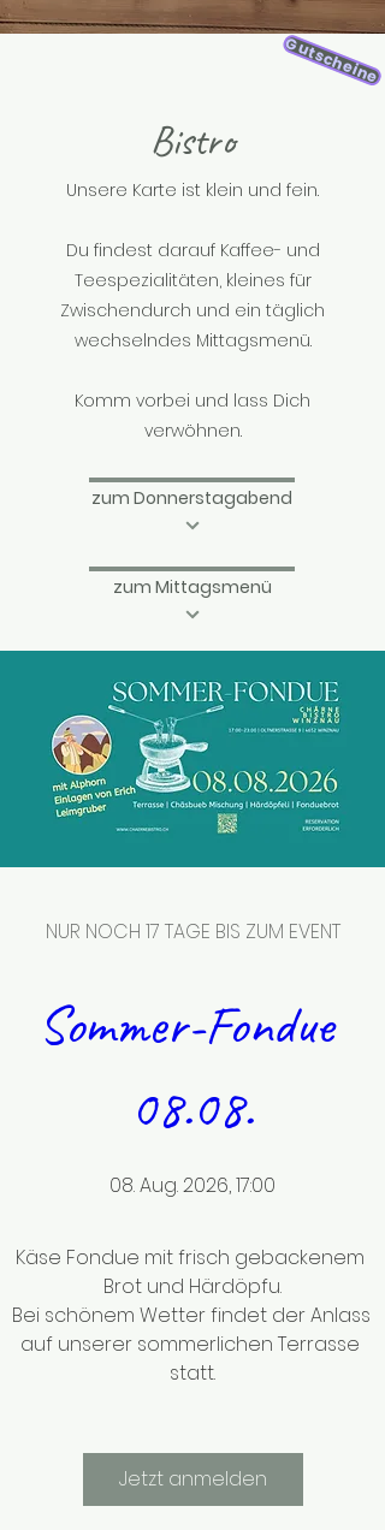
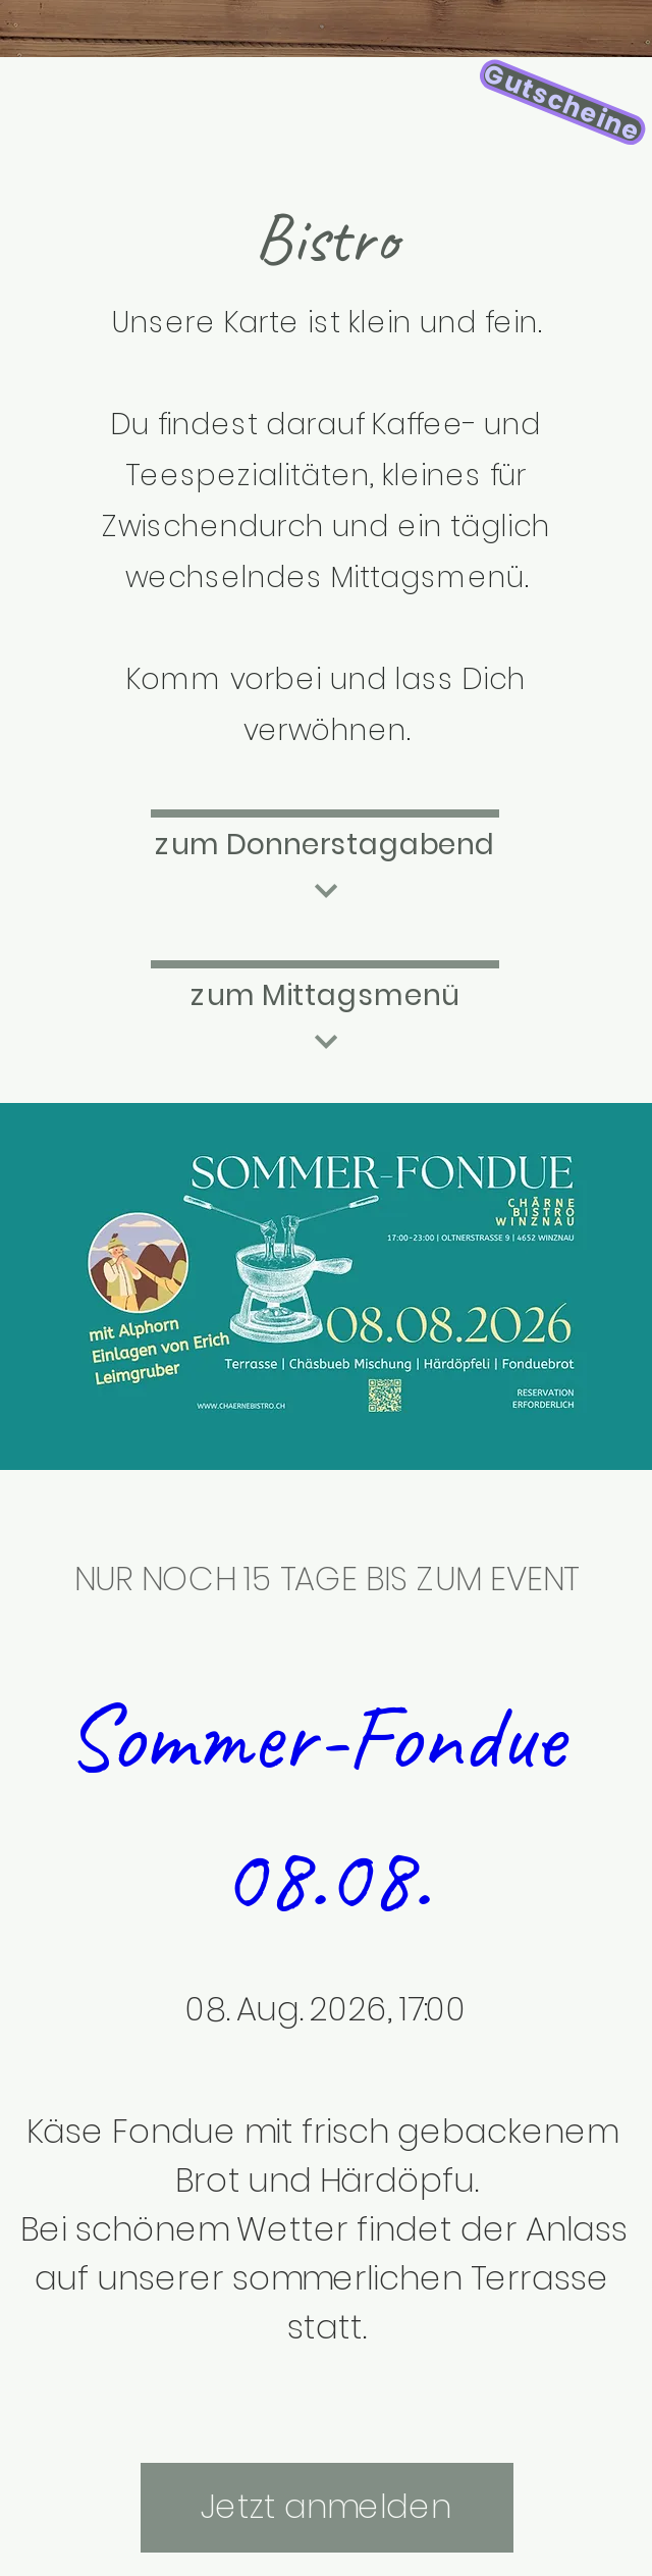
- NUR NOCH 17 TAGE BIS ZUM EVENT
+ NUR NOCH 15 TAGE BIS ZUM EVENT
